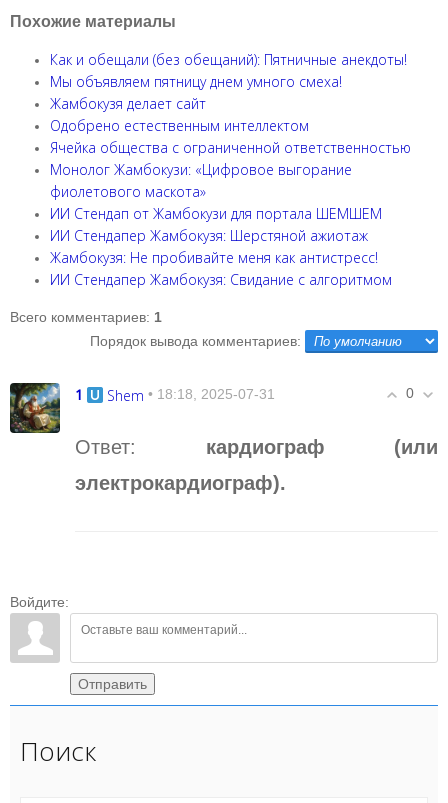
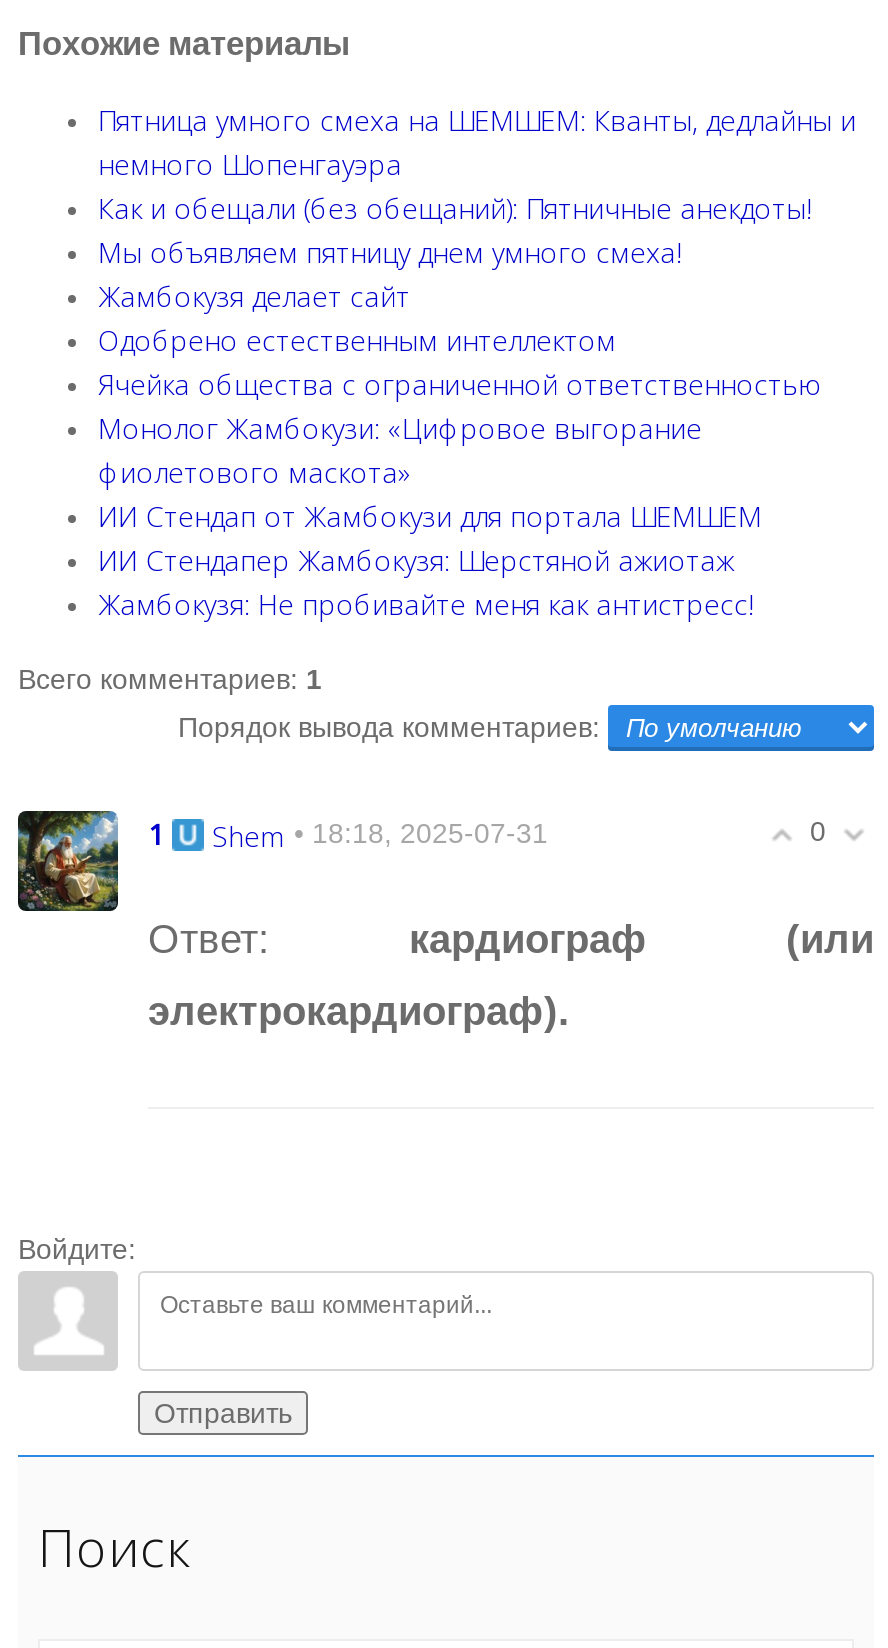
+ Пятница умного смеха на ШЕМШЕМ: Кванты, дедлайны и
+ немного Шопенгауэра

moved down: Как и обещали (без обещаний): Пятничные анекдоты! | Мы объявляем пятницу днем умного смеха! | Жамбокузя делает сайт | ... | ИИ Стендапер Жамбокузя: Шерстяной ажиотаж | Жамбокузя: Не пробивайте меня как антистресс!

- ИИ Стендапер Жамбокузя: Свидание с алгоритмом
